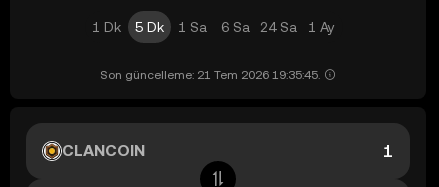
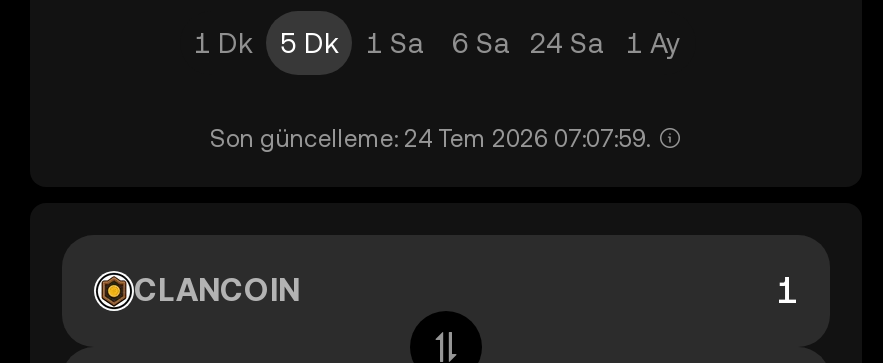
- Son güncelleme: 21 Tem 2026 19:35:45.
+ Son güncelleme: 24 Tem 2026 07:07:59.
